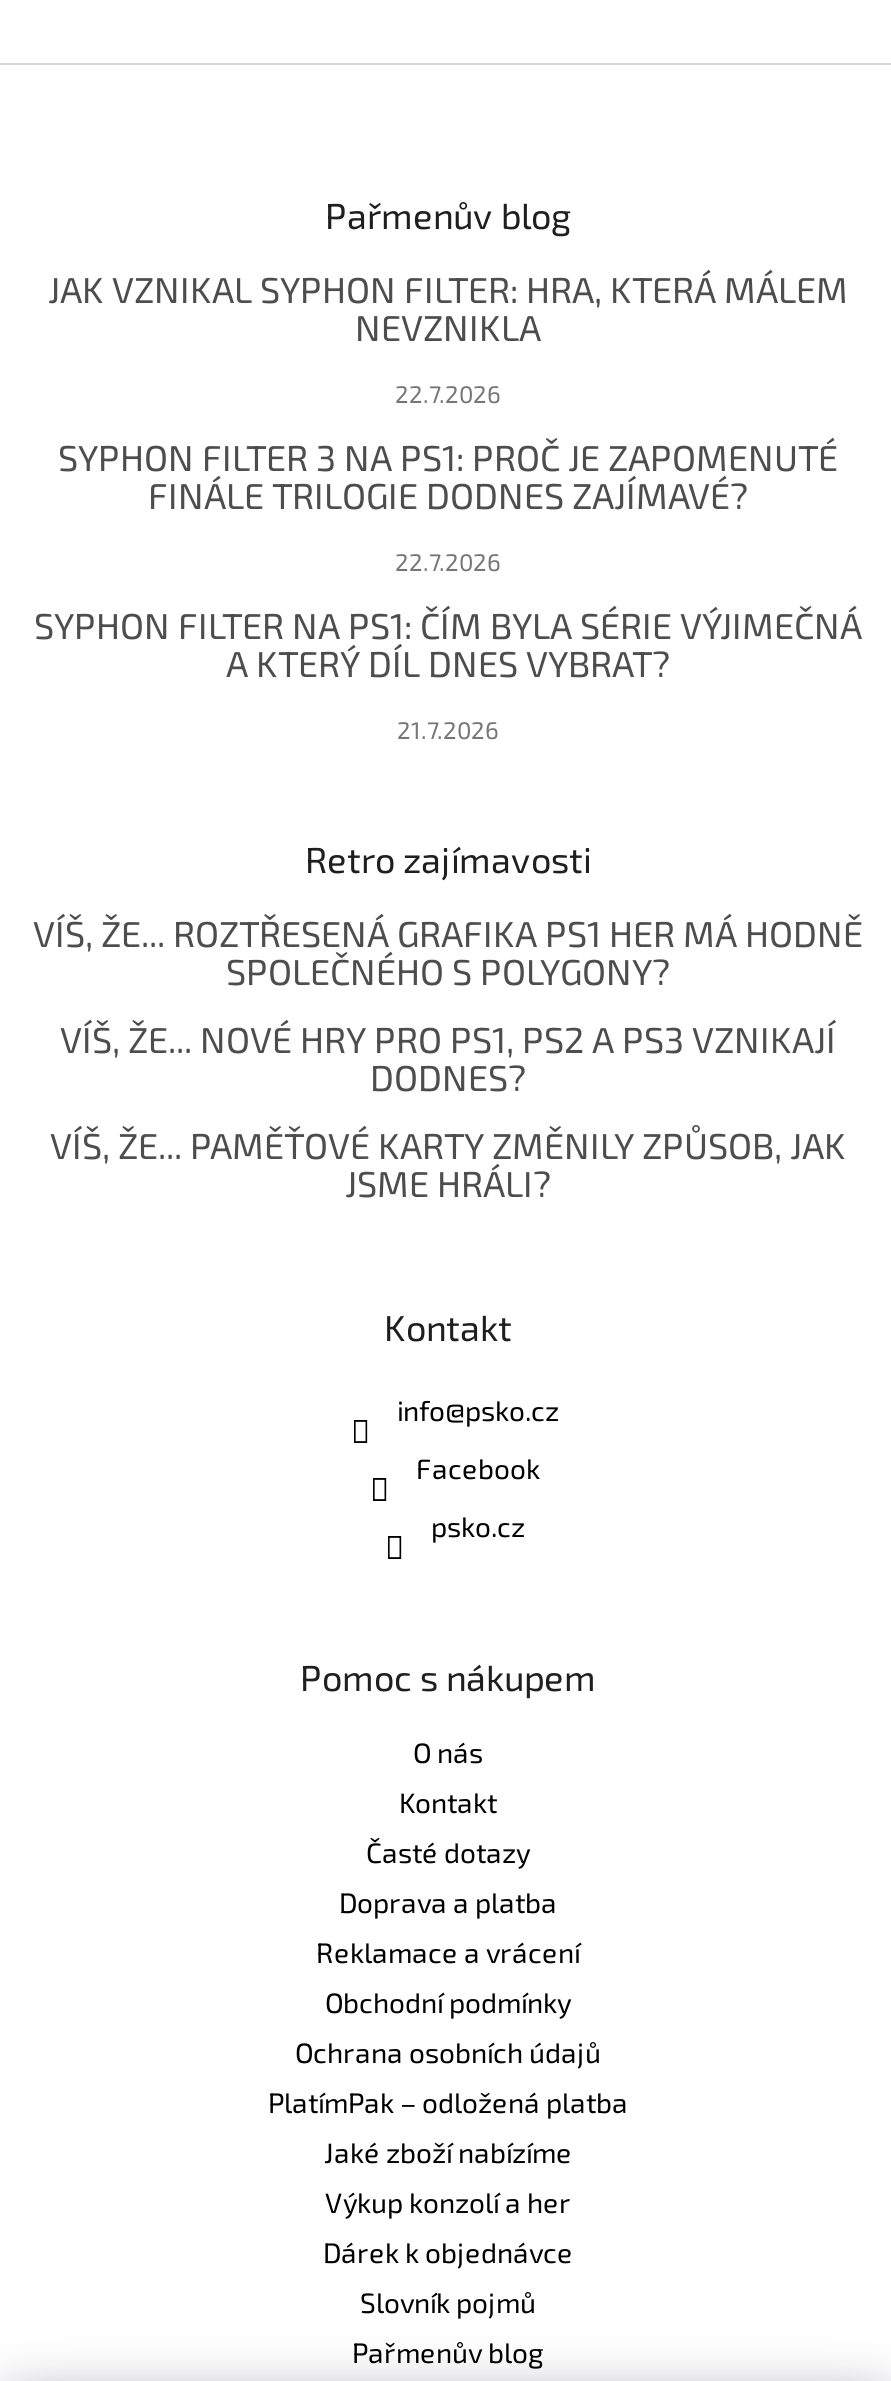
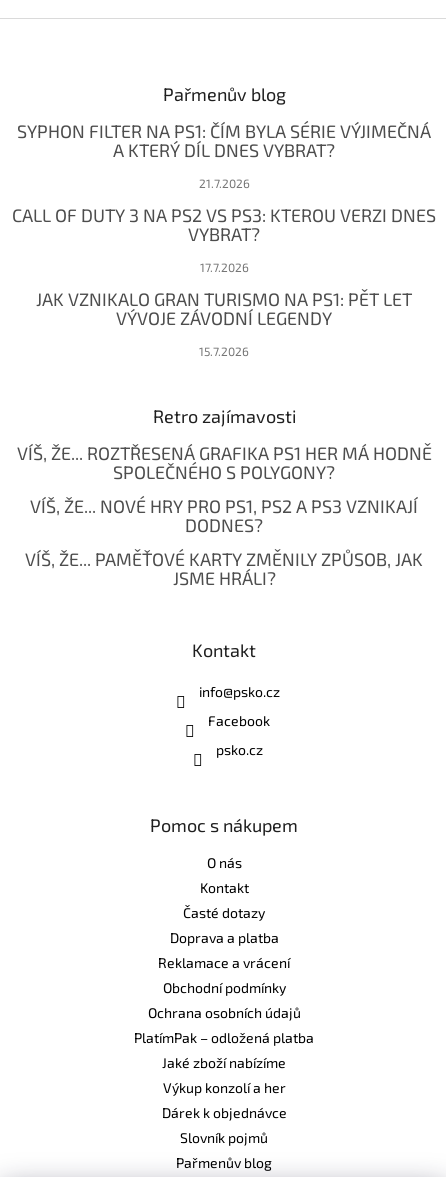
- JAK VZNIKAL SYPHON FILTER: HRA, KTERÁ MÁLEM
- NEVZNIKLA
- 22.7.2026
- SYPHON FILTER 3 NA PS1: PROČ JE ZAPOMENUTÉ
- FINÁLE TRILOGIE DODNES ZAJÍMAVÉ?
- 22.7.2026

moved up: SYPHON FILTER NA PS1: ČÍM BYLA SÉRIE VÝJIMEČNÁ | A KTERÝ DÍL DNES VYBRAT? | 21.7.2026

+ CALL OF DUTY 3 NA PS2 VS PS3: KTEROU VERZI DNES
+ VYBRAT?
+ 17.7.2026
+ JAK VZNIKALO GRAN TURISMO NA PS1: PĚT LET
+ VÝVOJE ZÁVODNÍ LEGENDY
+ 15.7.2026
